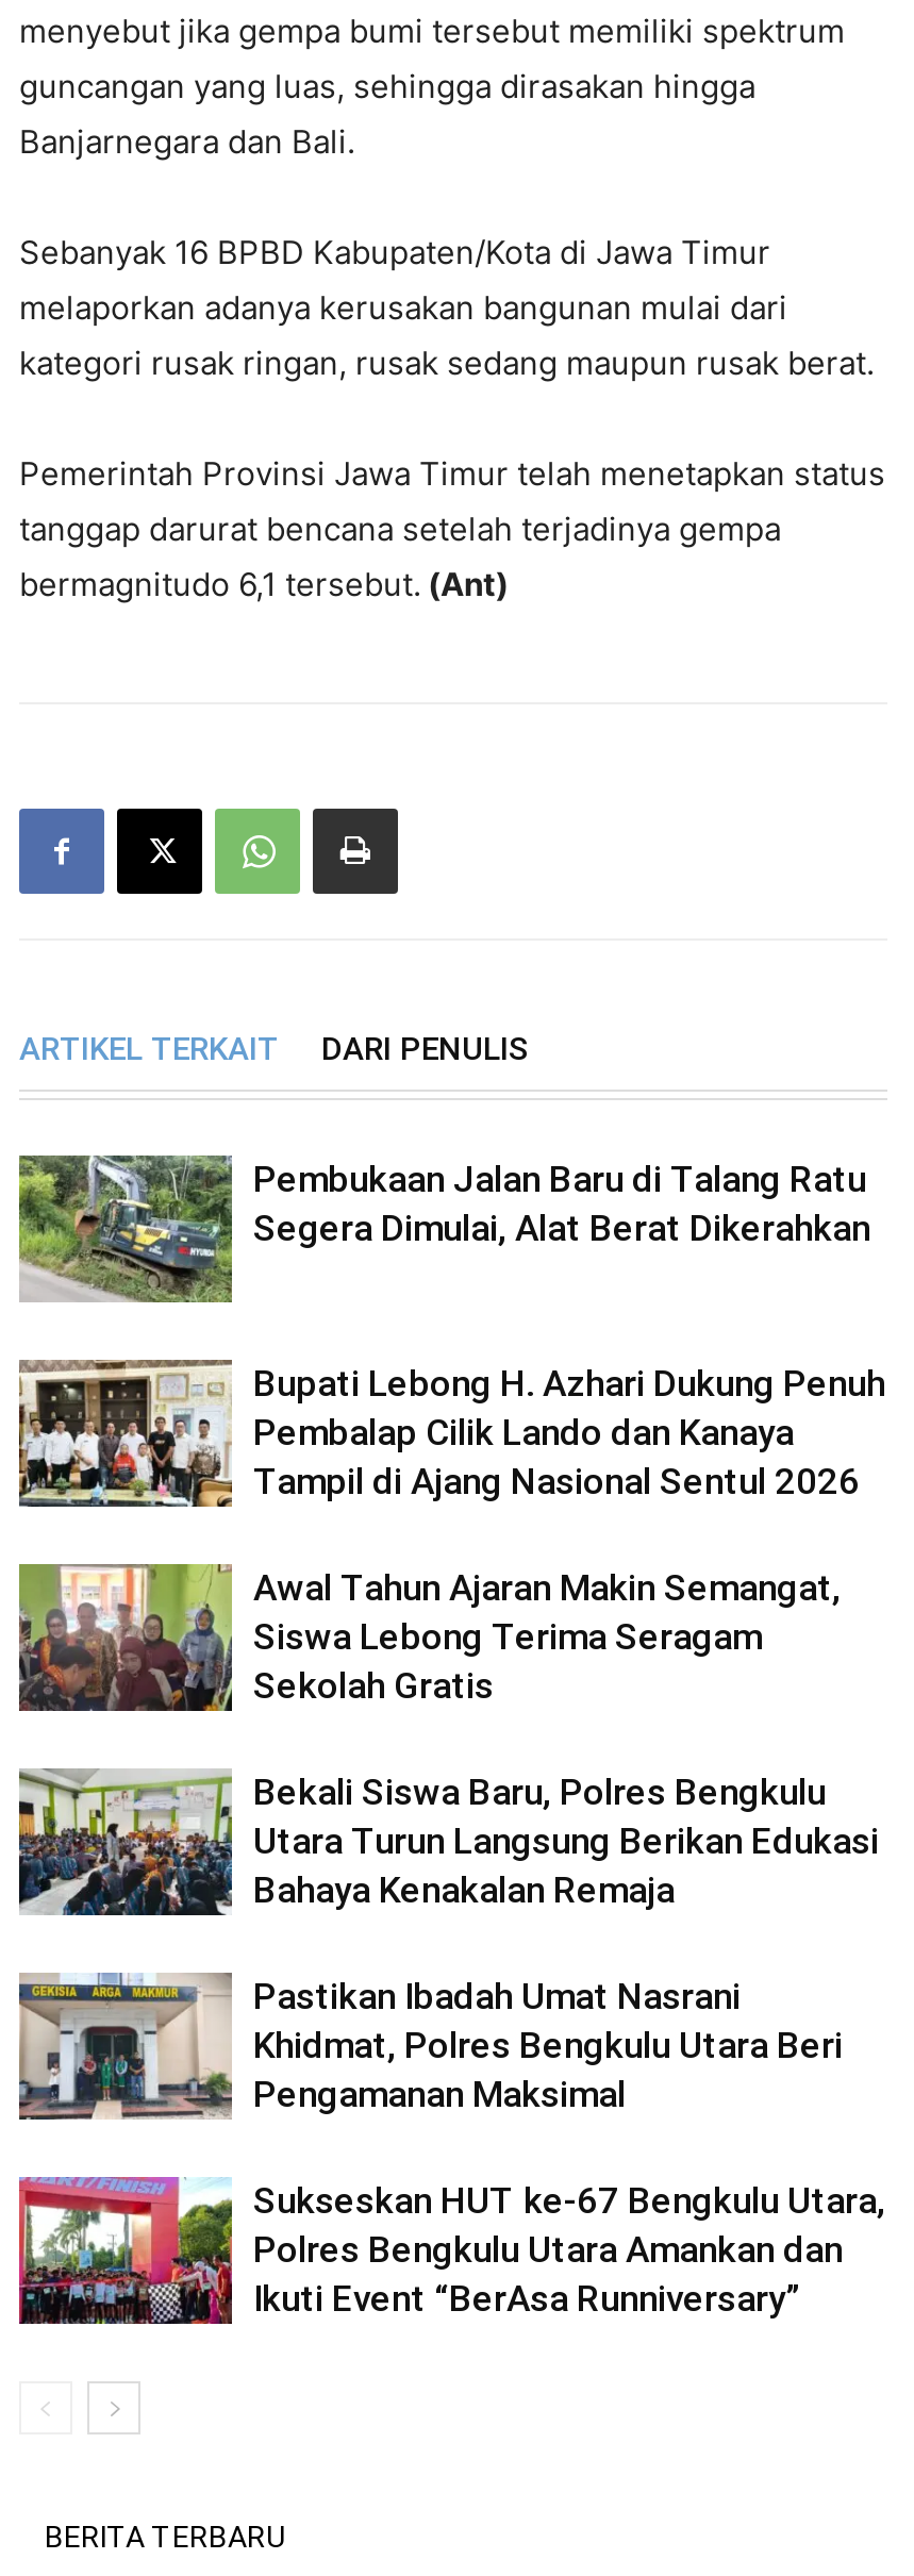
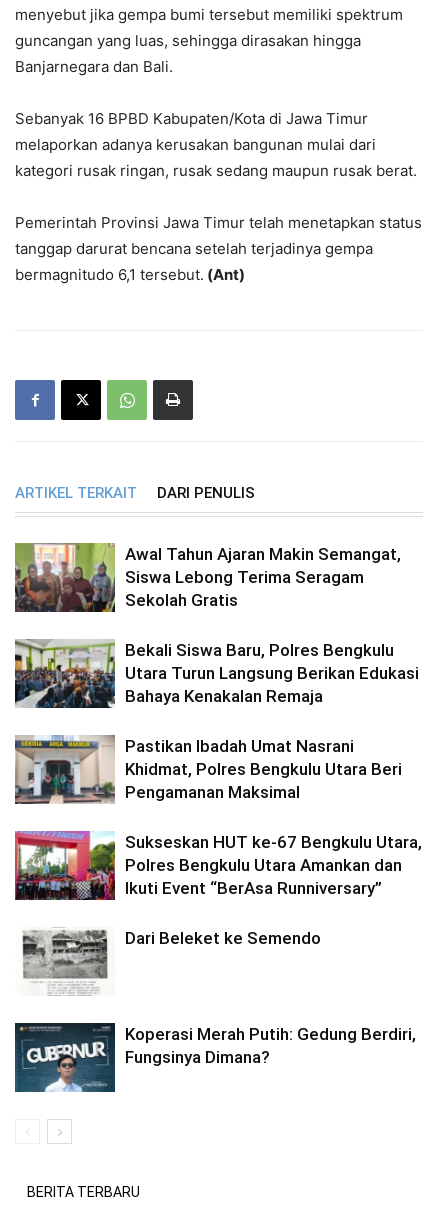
- [image]
- Pembukaan Jalan Baru di Talang Ratu
- Segera Dimulai, Alat Berat Dikerahkan

- [image]
- Bupati Lebong H. Azhari Dukung Penuh
- Pembalap Cilik Lando dan Kanaya
- Tampil di Ajang Nasional Sentul 2026

moved up: [image] | Awal Tahun Ajaran Makin Semangat, | Siswa Lebong Terima Seragam | ... | Polres Bengkulu Utara Amankan dan | Ikuti Event “BerAsa Runniversary”

+ [image]
+ Koperasi Merah Putih: Gedung Berdiri,
+ Fungsinya Dimana?

+ [image]
+ Dari Beleket ke Semendo
